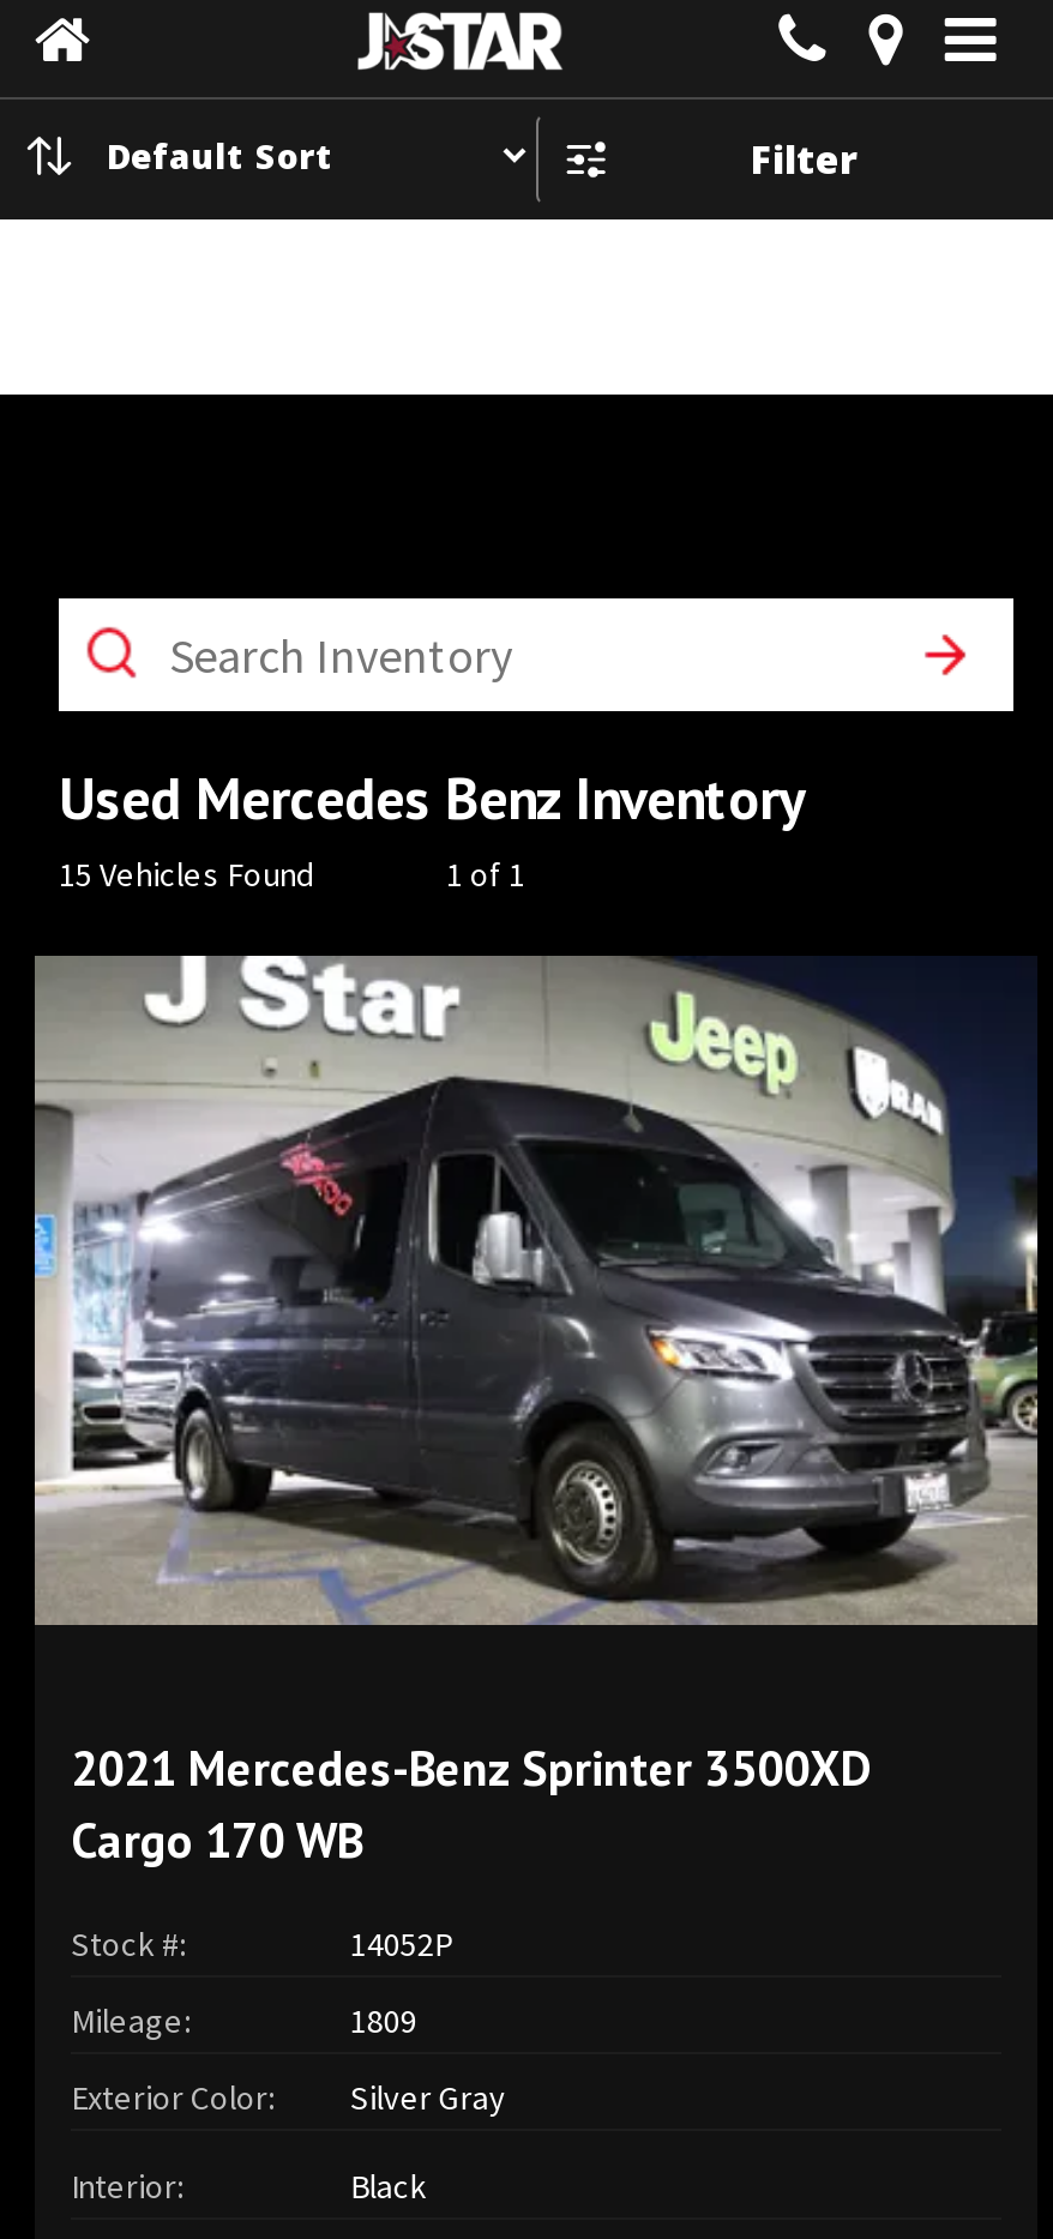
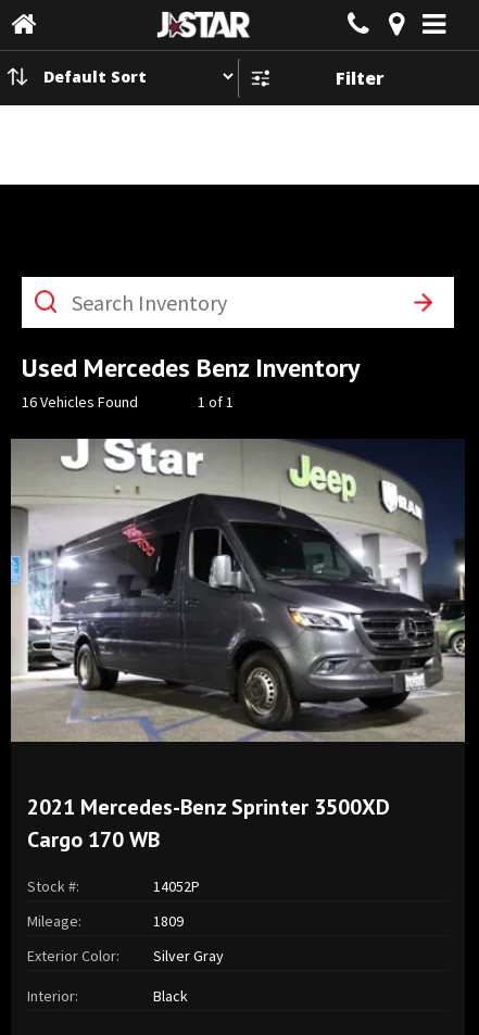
- 15 Vehicles Found
+ 16 Vehicles Found
